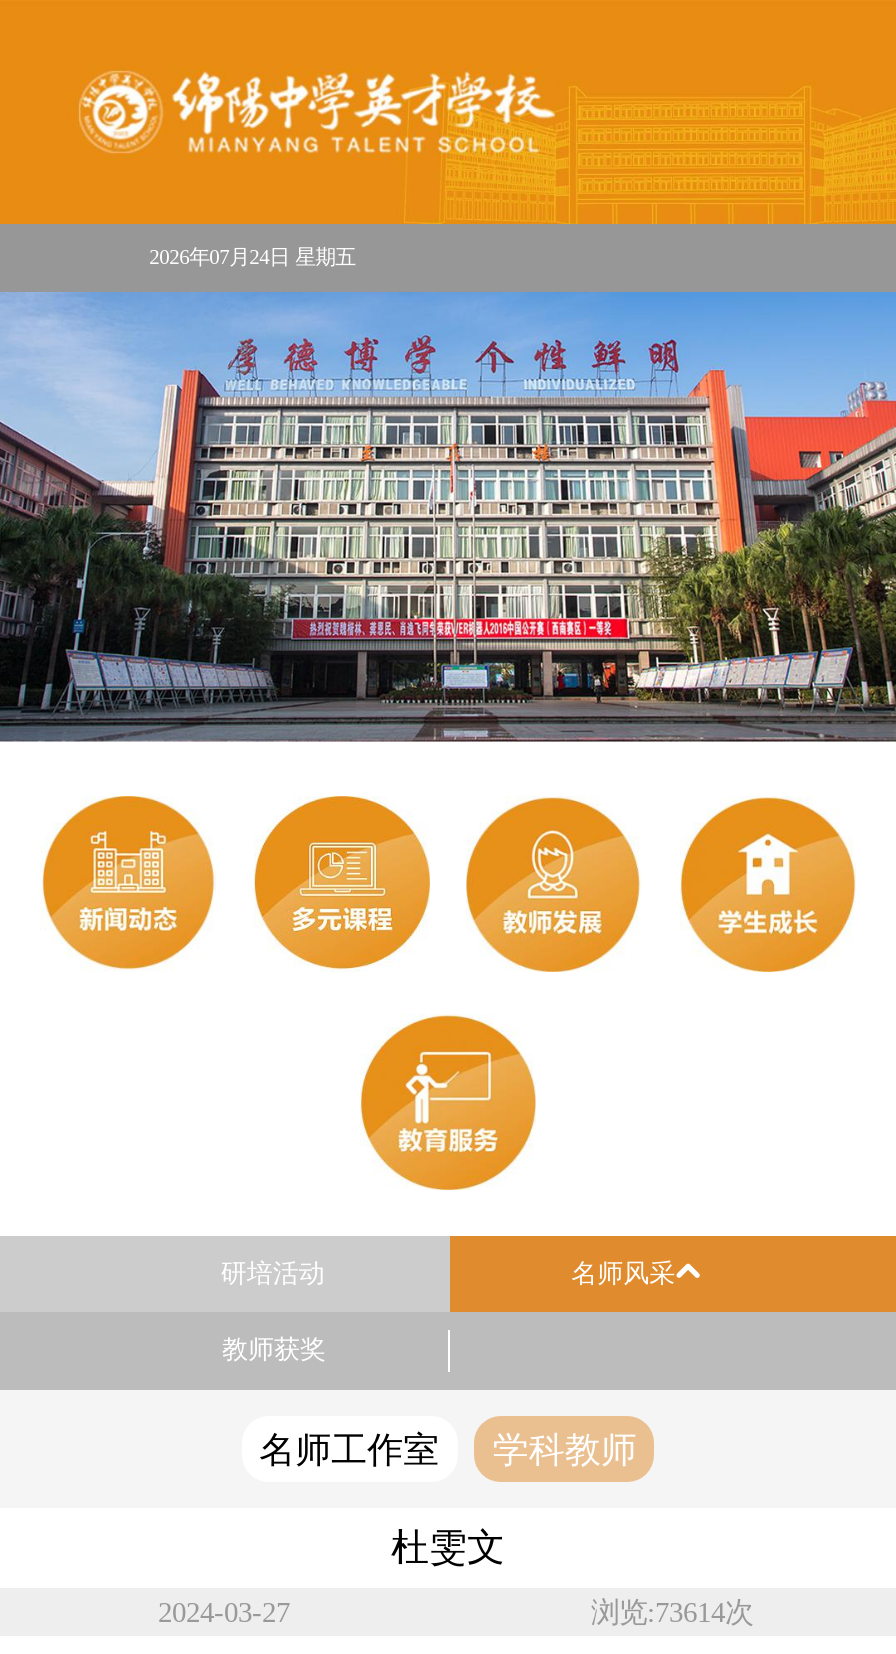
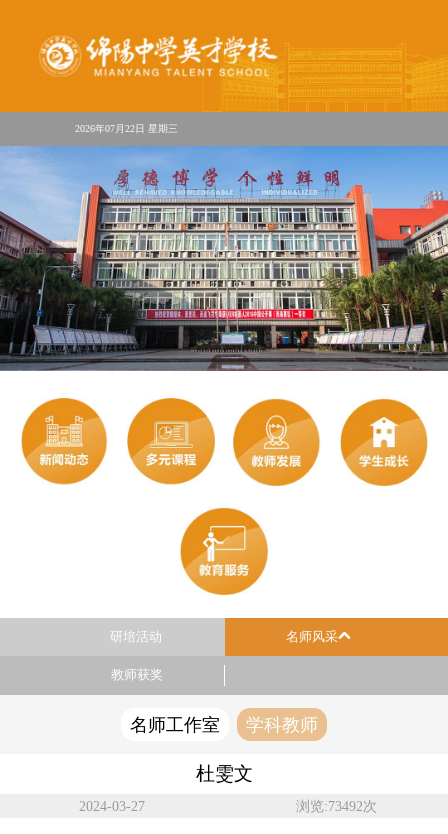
- 2026年07月24日 星期五
+ 2026年07月22日 星期三

- 浏览:73614次
+ 浏览:73492次
